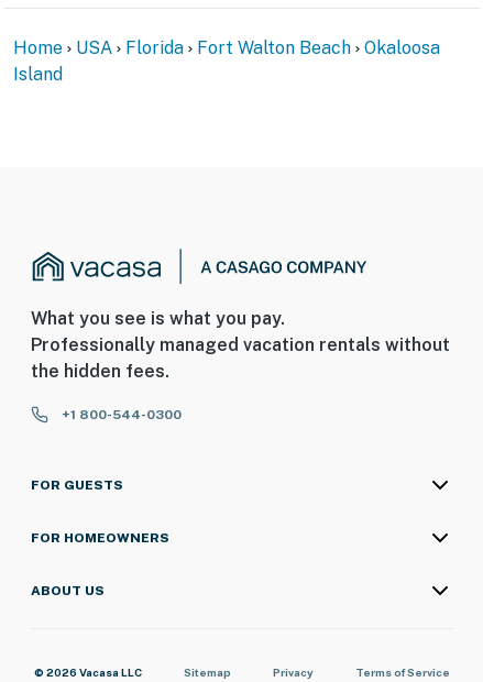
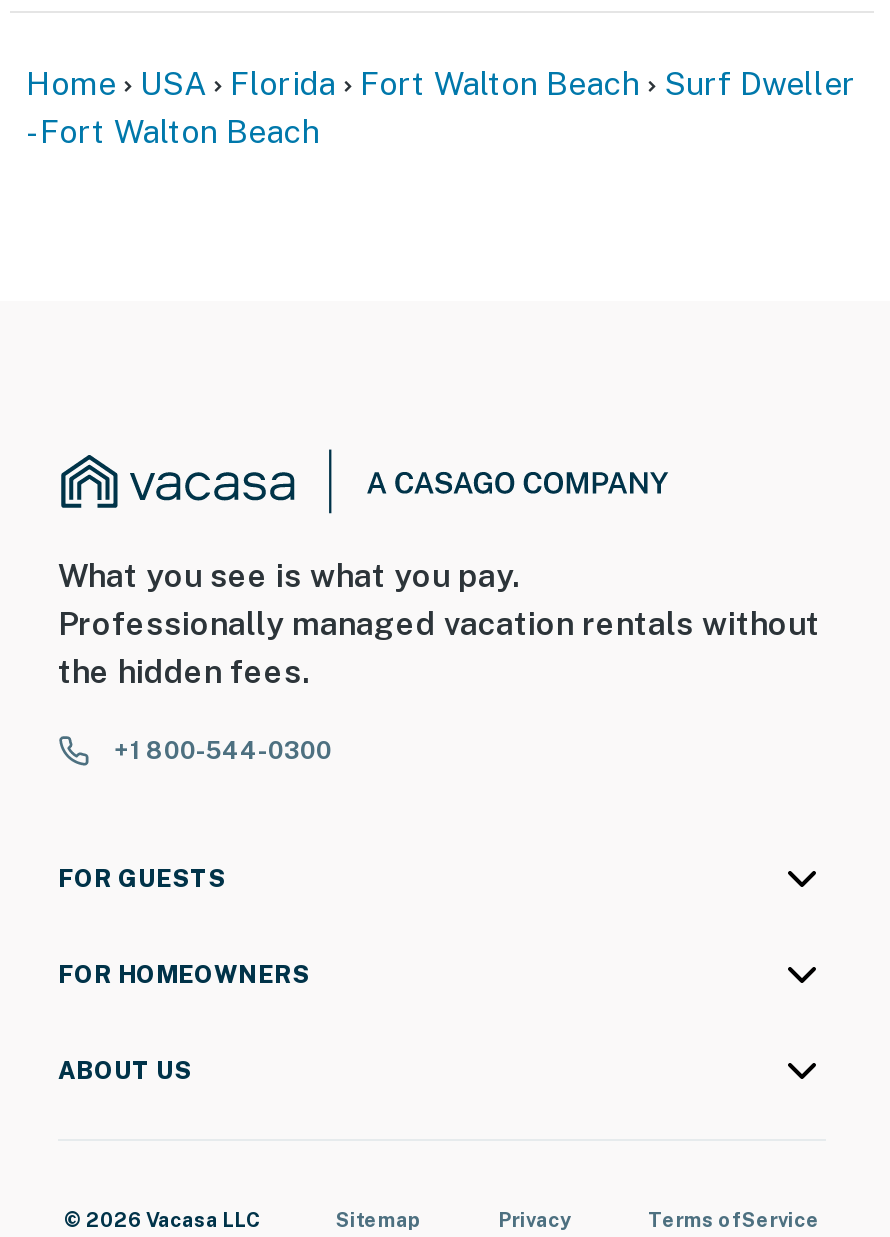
- Okaloosa
- Island
+ Surf Dweller
+ - Fort Walton Beach
